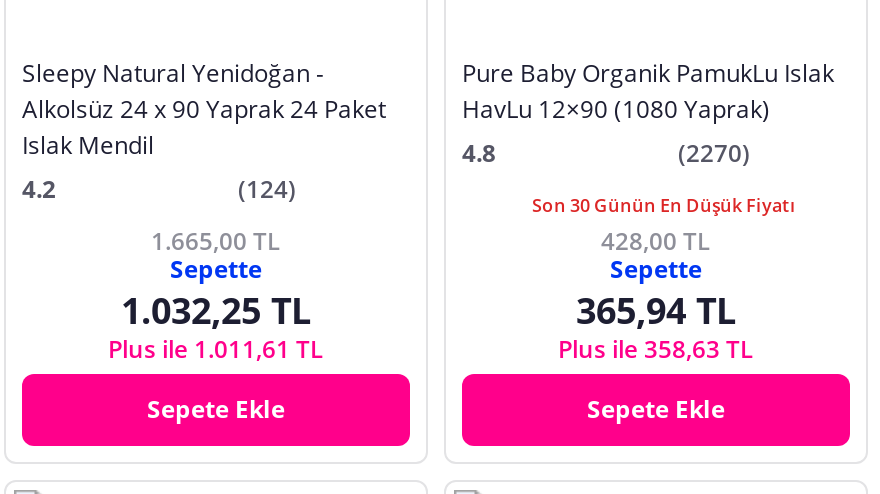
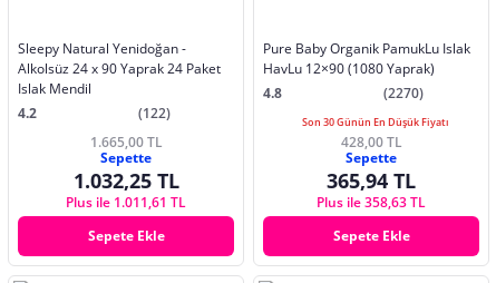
- (124)
+ (122)
